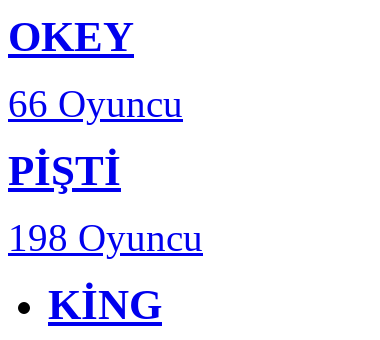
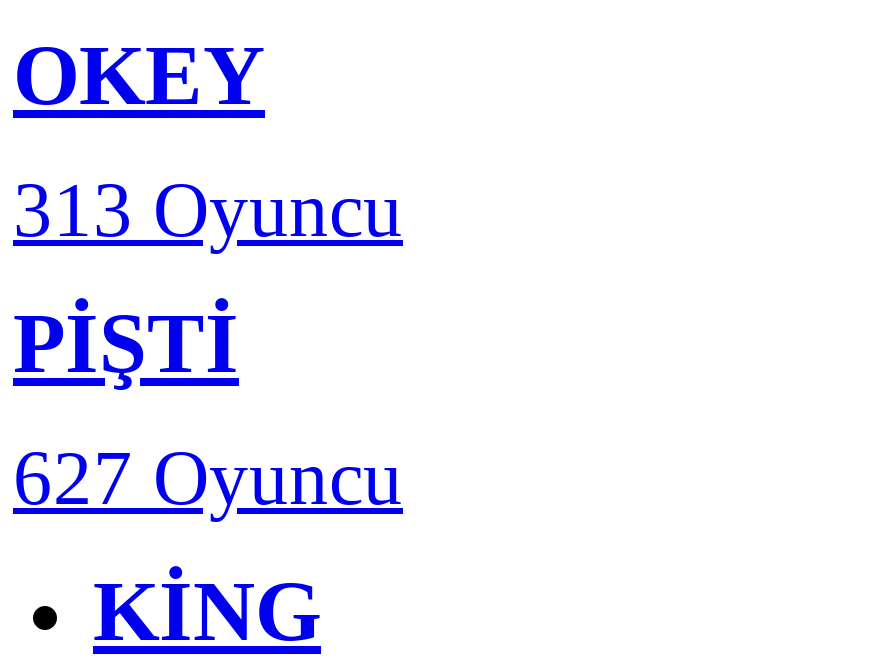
- 66 Oyuncu
+ 313 Oyuncu

- 198 Oyuncu
+ 627 Oyuncu
